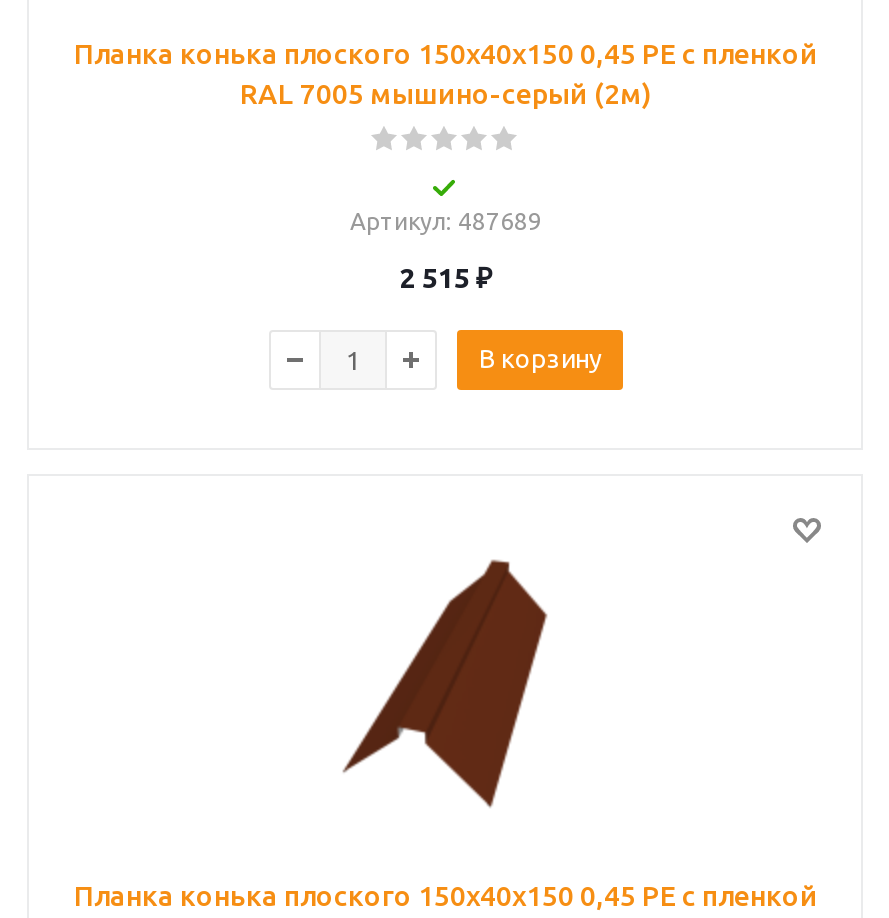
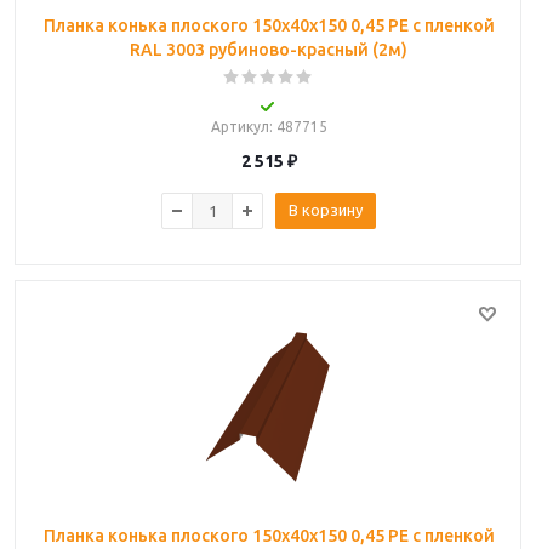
- RAL 7005 мышино-серый (2м)
+ RAL 3003 рубиново-красный (2м)

- Артикул: 487689
+ Артикул: 487715
